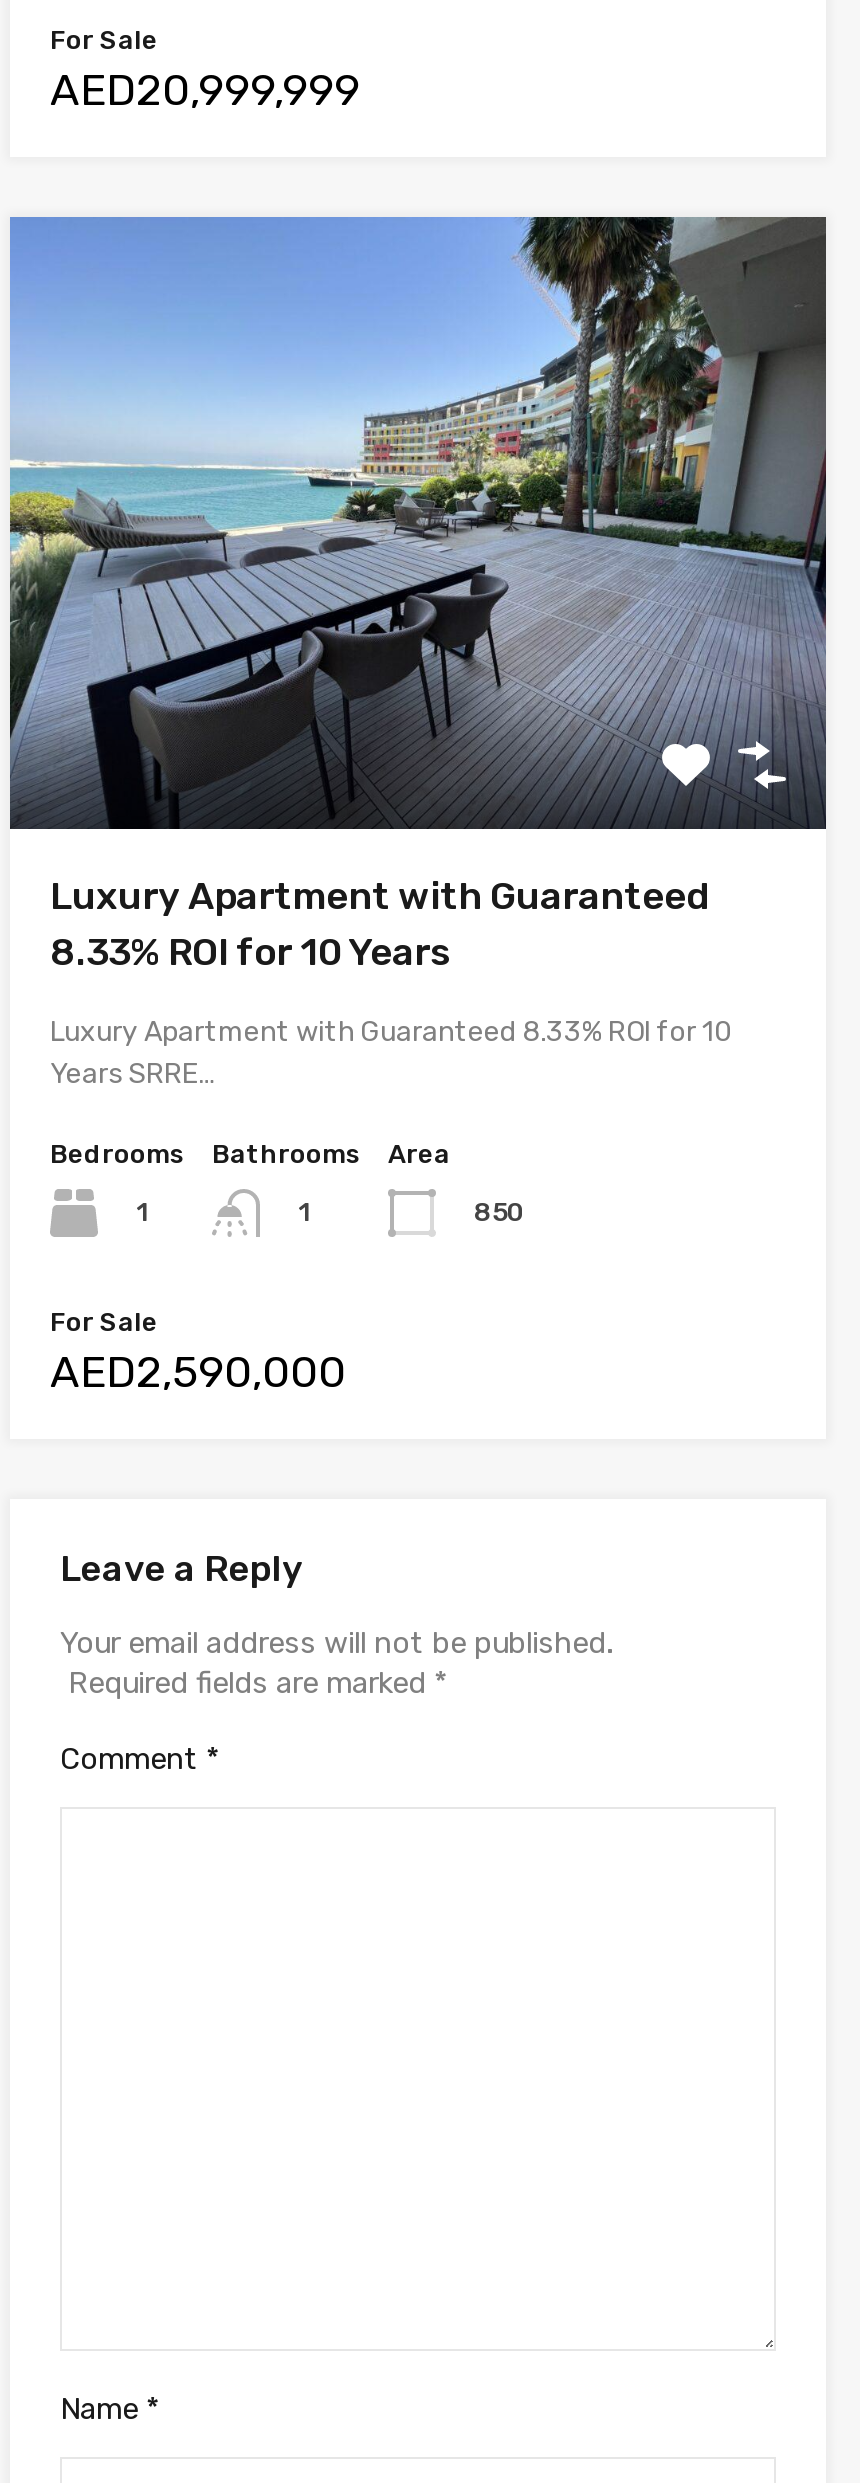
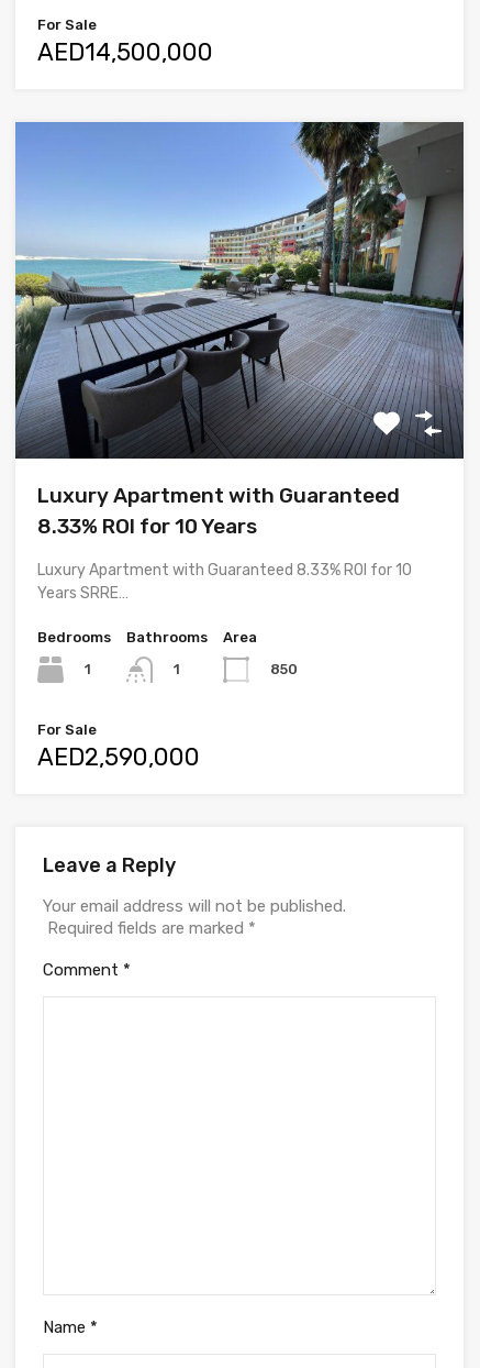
- AED20,999,999
+ AED14,500,000
